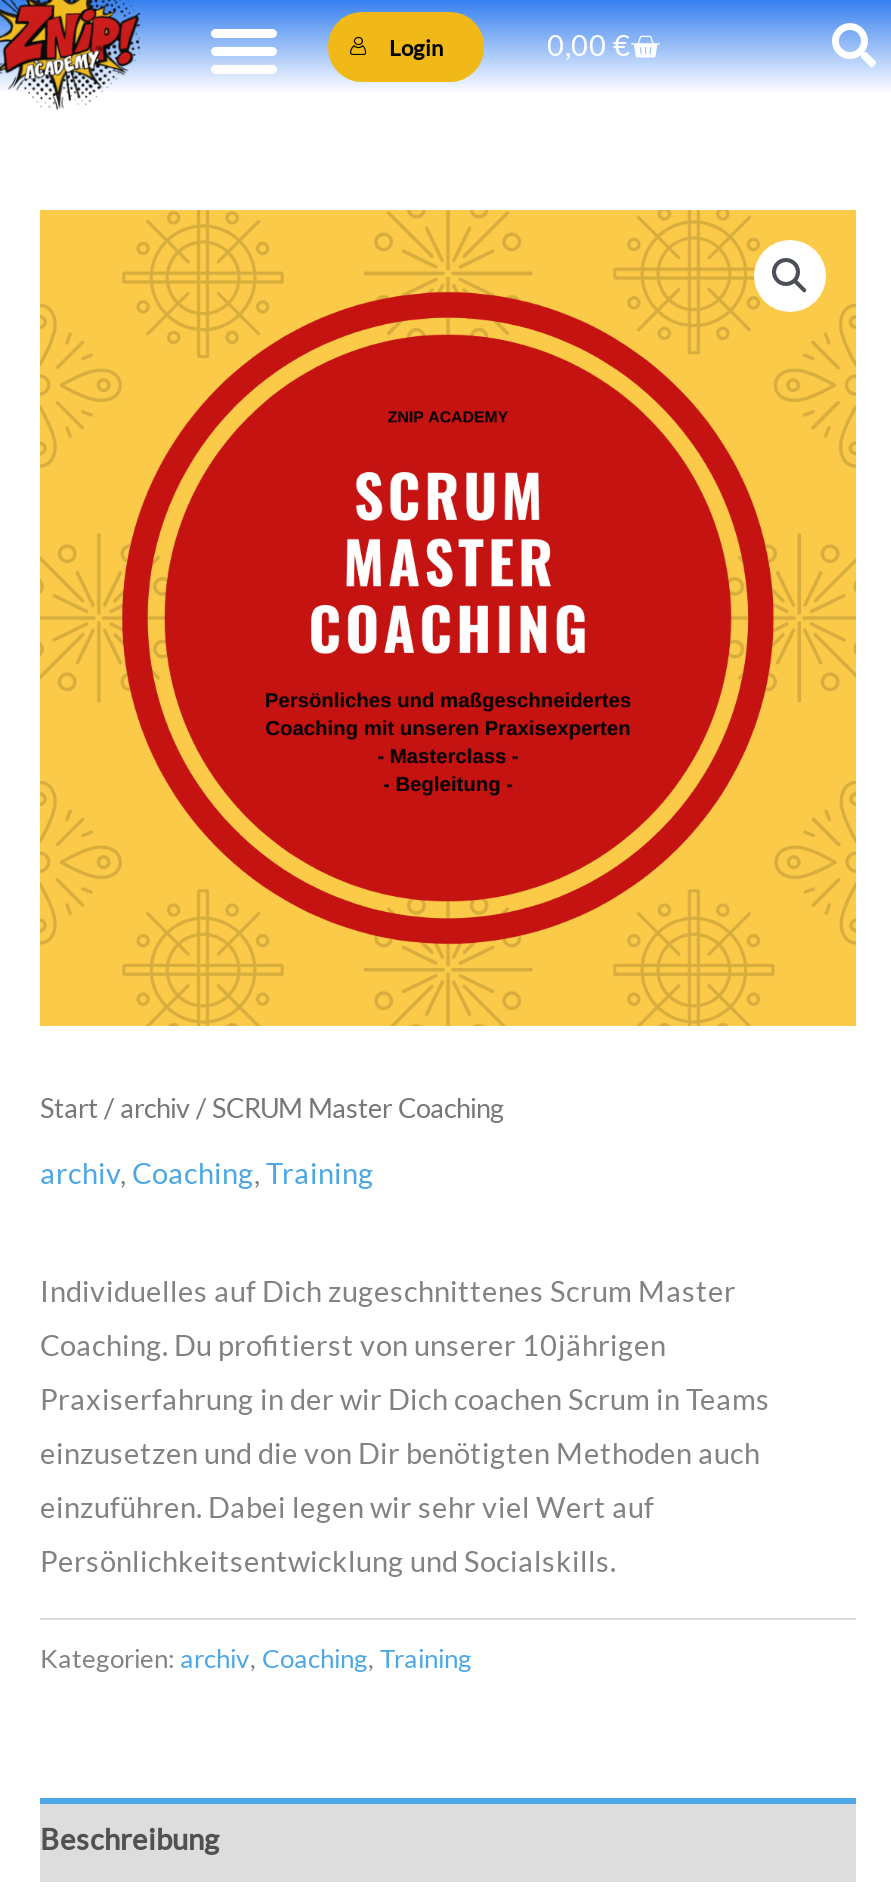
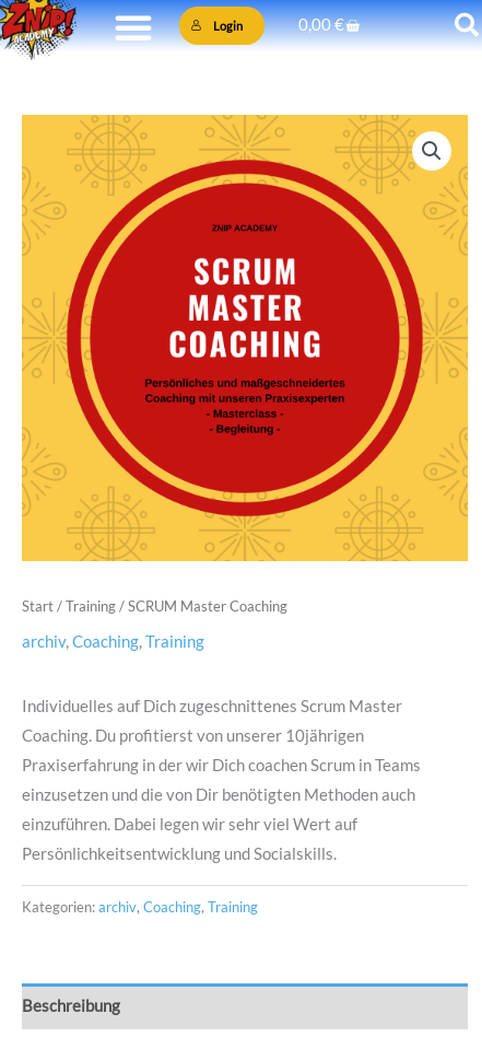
- Start / archiv / SCRUM Master Coaching
+ Start / Training / SCRUM Master Coaching
